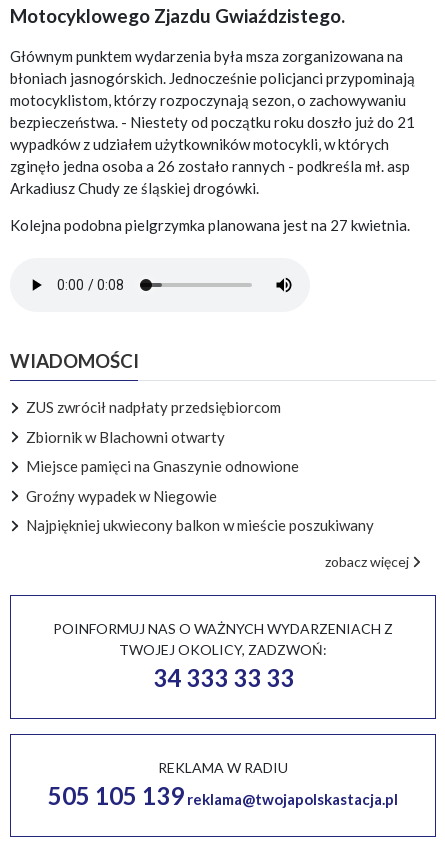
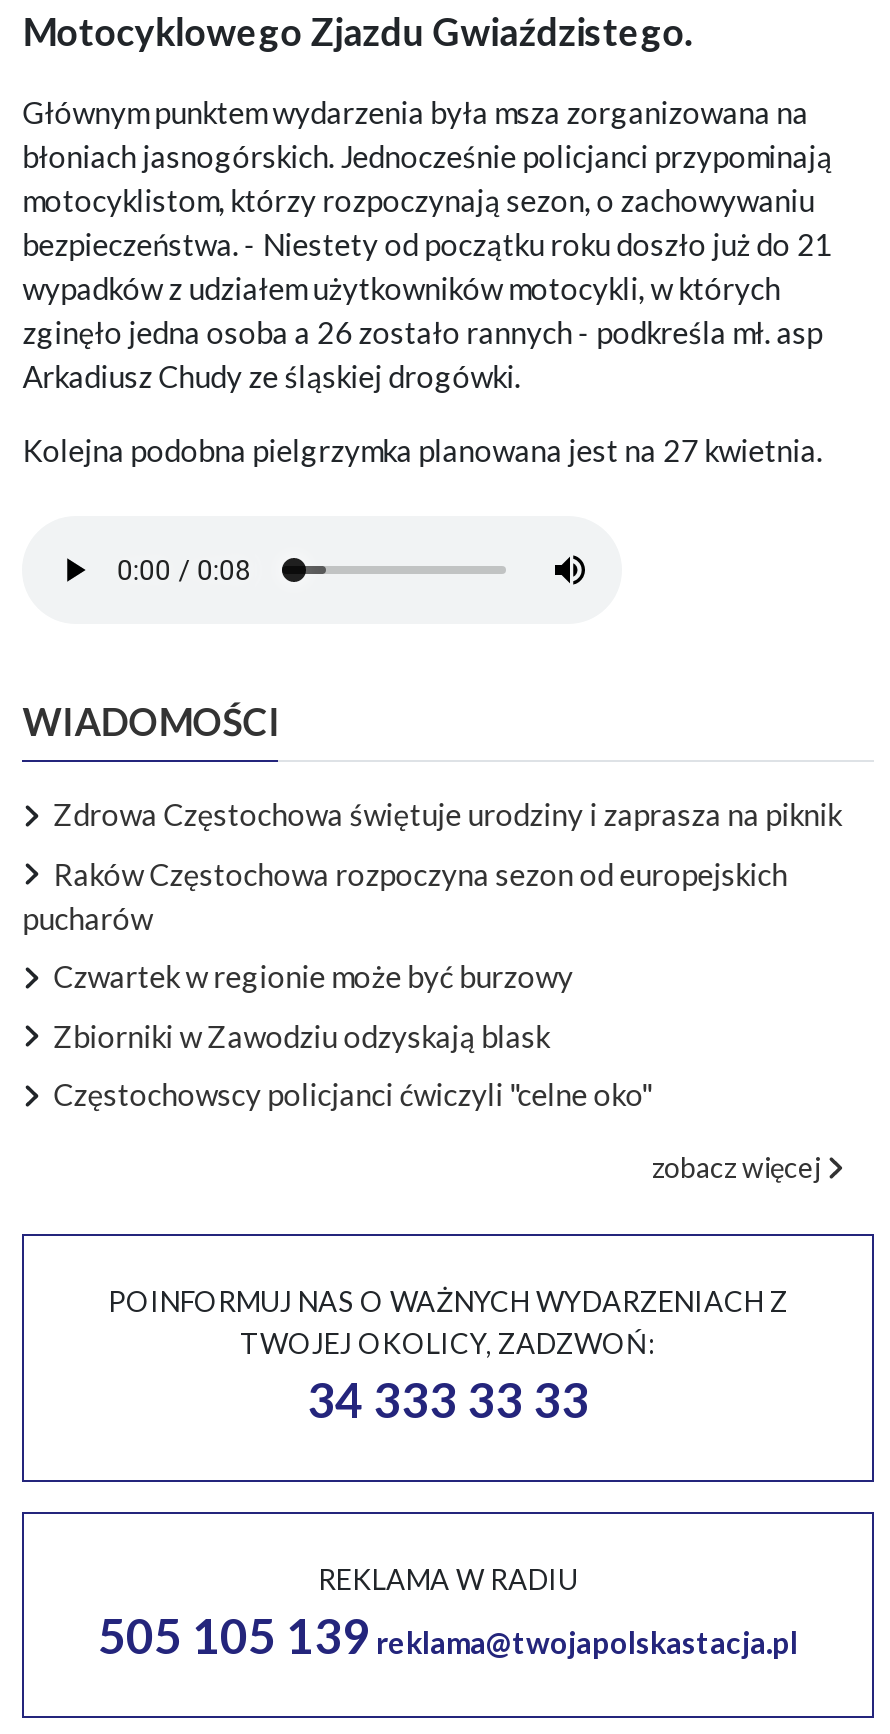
- ZUS zwrócił nadpłaty przedsiębiorcom
+ Zdrowa Częstochowa świętuje urodziny i zaprasza na piknik

- Zbiornik w Blachowni otwarty
+ Raków Częstochowa rozpoczyna sezon od europejskich
+ pucharów

- Miejsce pamięci na Gnaszynie odnowione
+ Czwartek w regionie może być burzowy

- Groźny wypadek w Niegowie
+ Zbiorniki w Zawodziu odzyskają blask

- Najpiękniej ukwiecony balkon w mieście poszukiwany
+ Częstochowscy policjanci ćwiczyli "celne oko"
